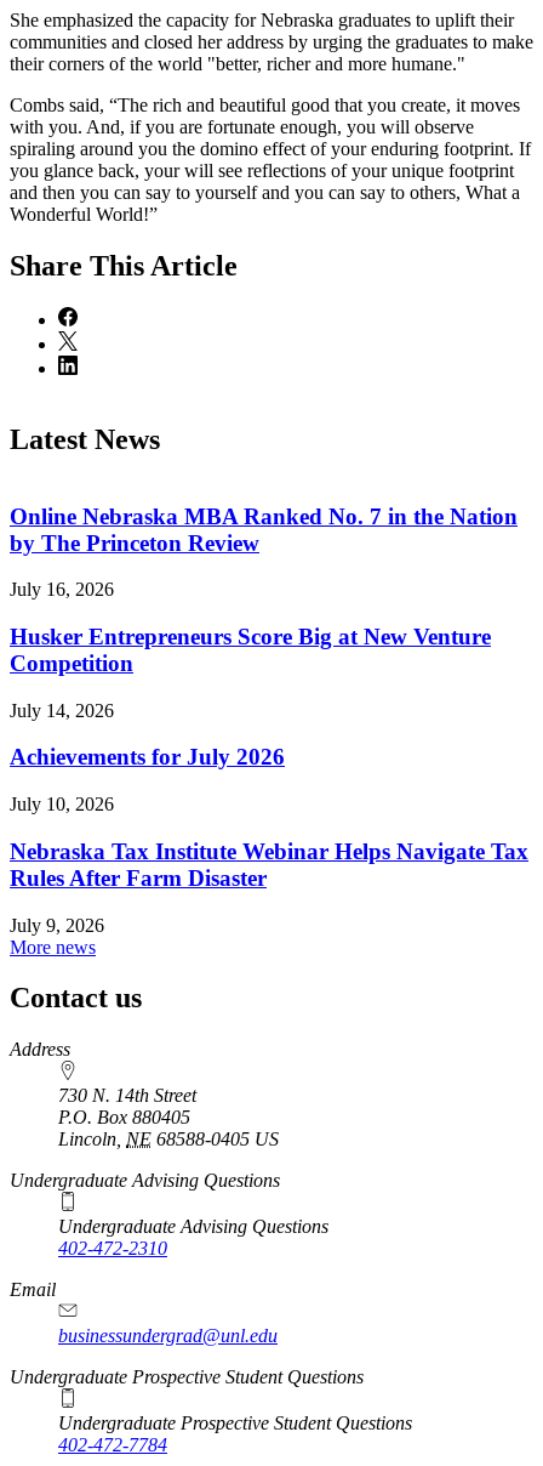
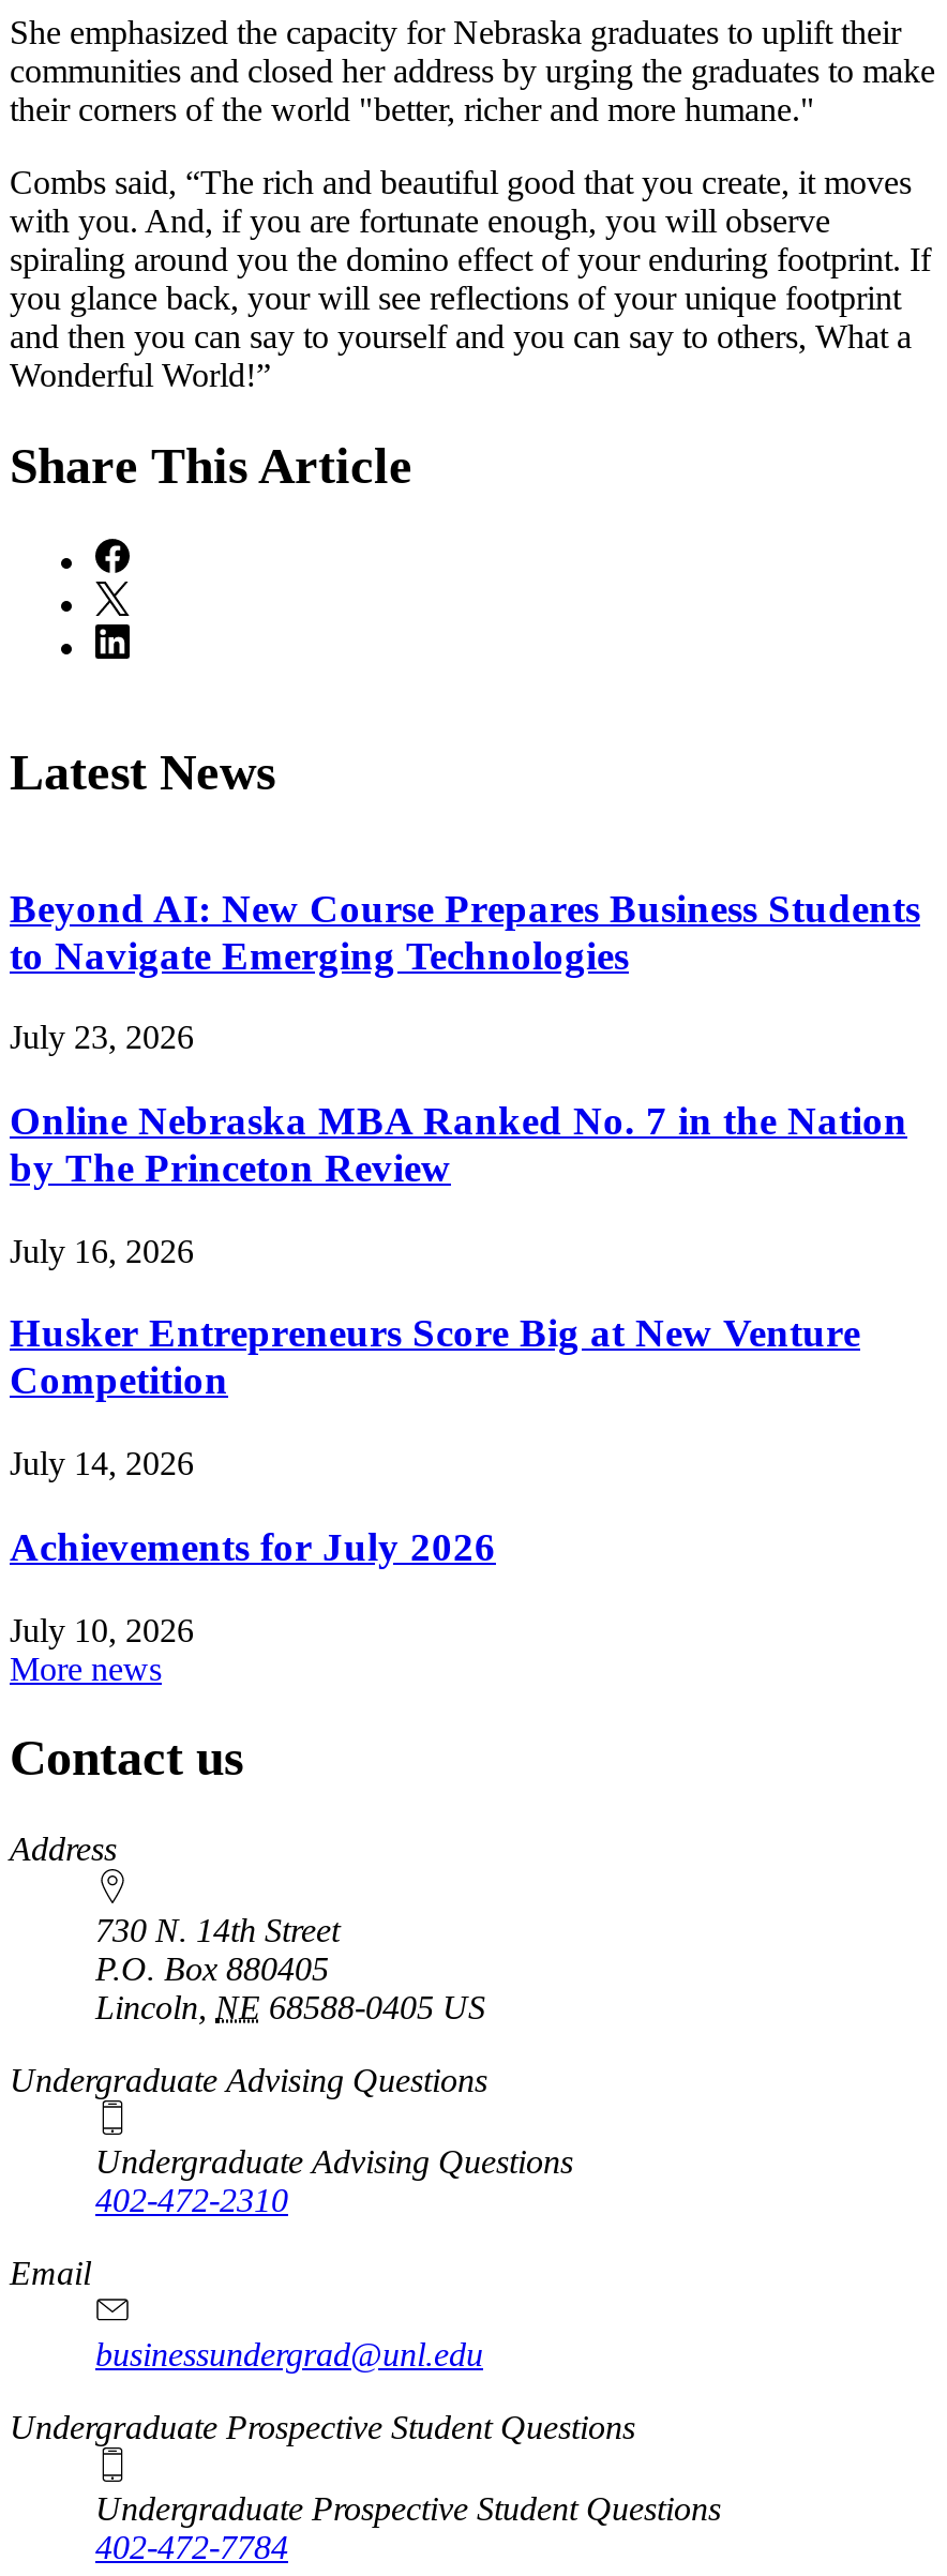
+ Beyond AI: New Course Prepares Business Students
+ to Navigate Emerging Technologies
+ July 23, 2026

moved down: Online Nebraska MBA Ranked No. 7 in the Nation | by The Princeton Review | July 16, 2026 | Husker Entrepreneurs Score Big at New Venture | Competition | July 14, 2026 | Achievements for July 2026 | July 10, 2026

- Nebraska Tax Institute Webinar Helps Navigate Tax
- Rules After Farm Disaster
- July 9, 2026
